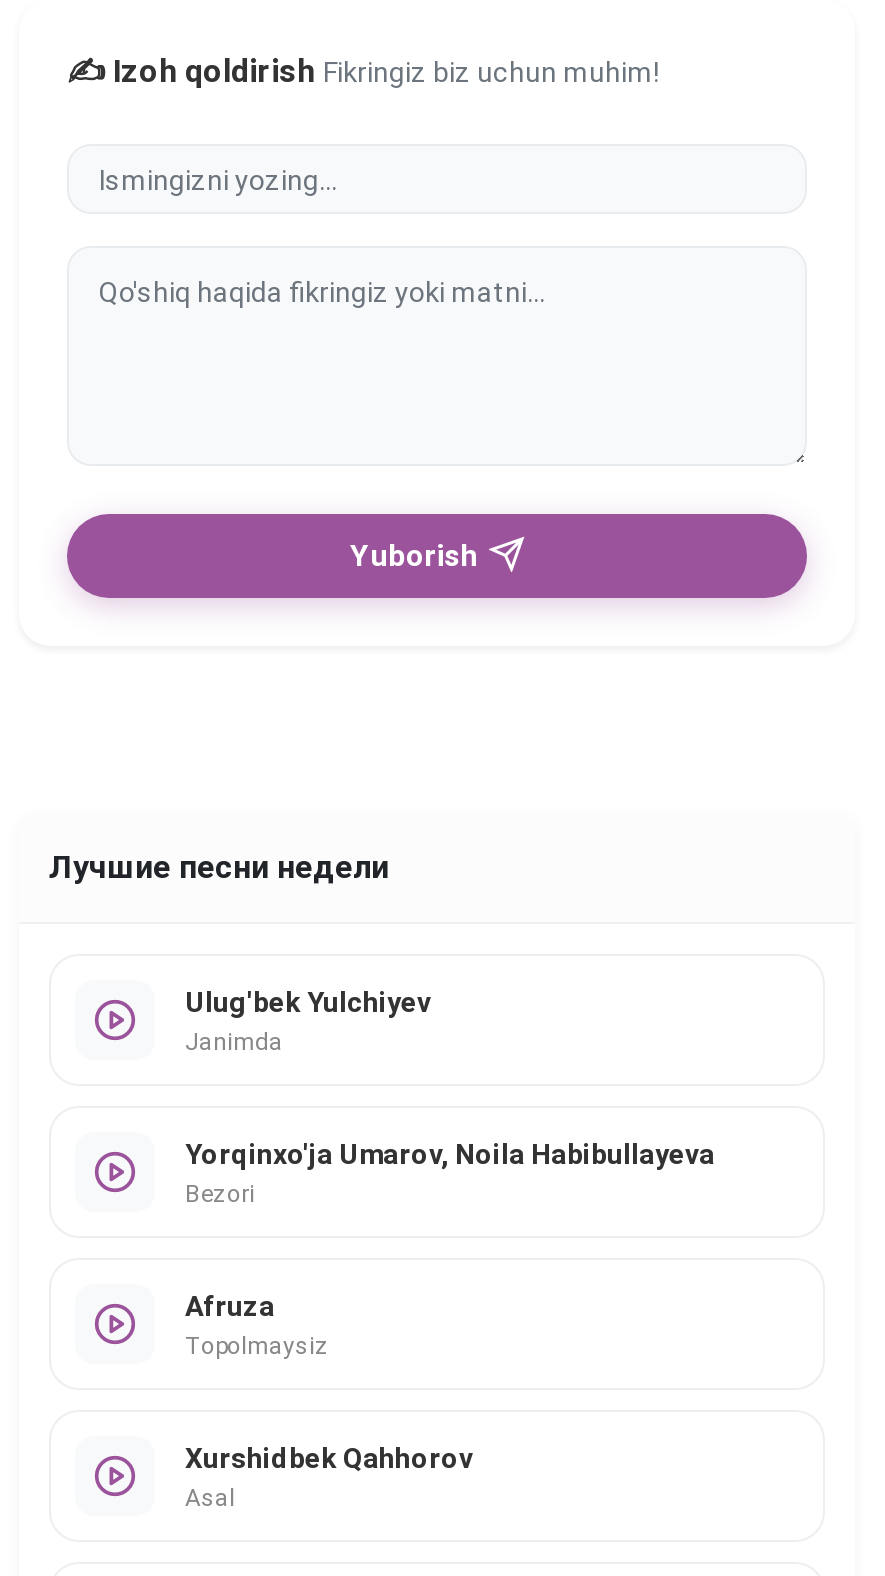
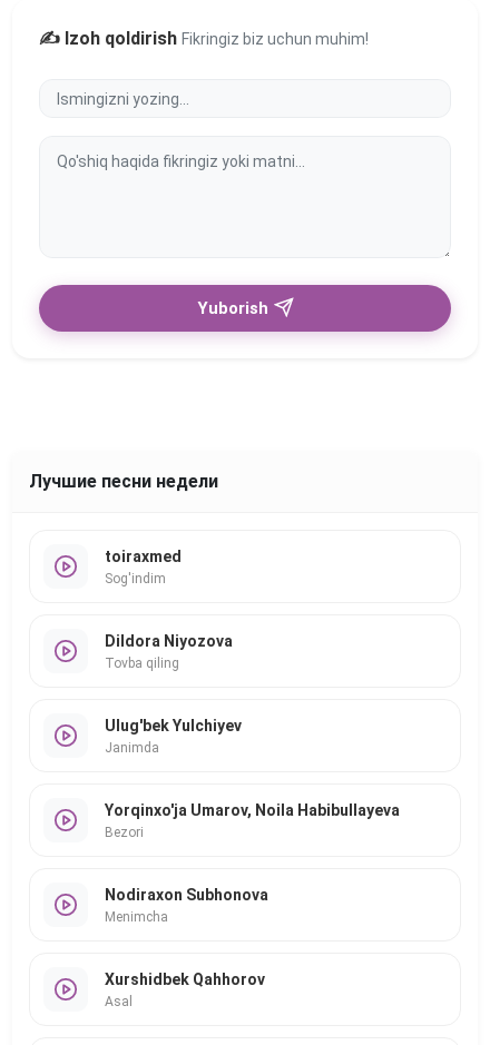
+ toiraxmed
+ Sog'indim

+ Dildora Niyozova
+ Tovba qiling

- Afruza
- Topolmaysiz
+ Nodiraxon Subhonova
+ Menimcha
